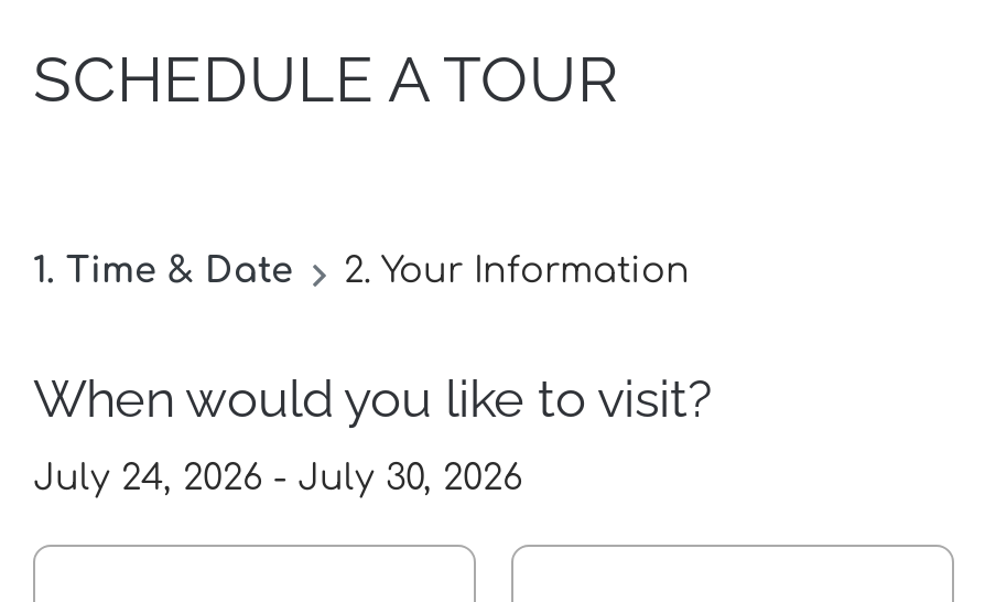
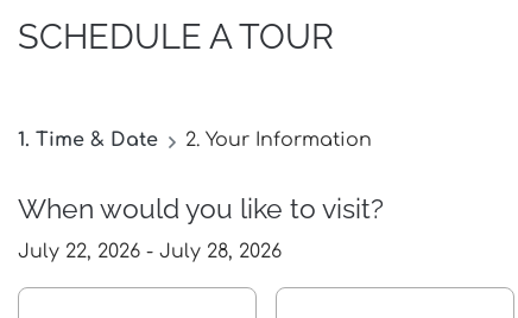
- July 24, 2026 - July 30, 2026
+ July 22, 2026 - July 28, 2026
